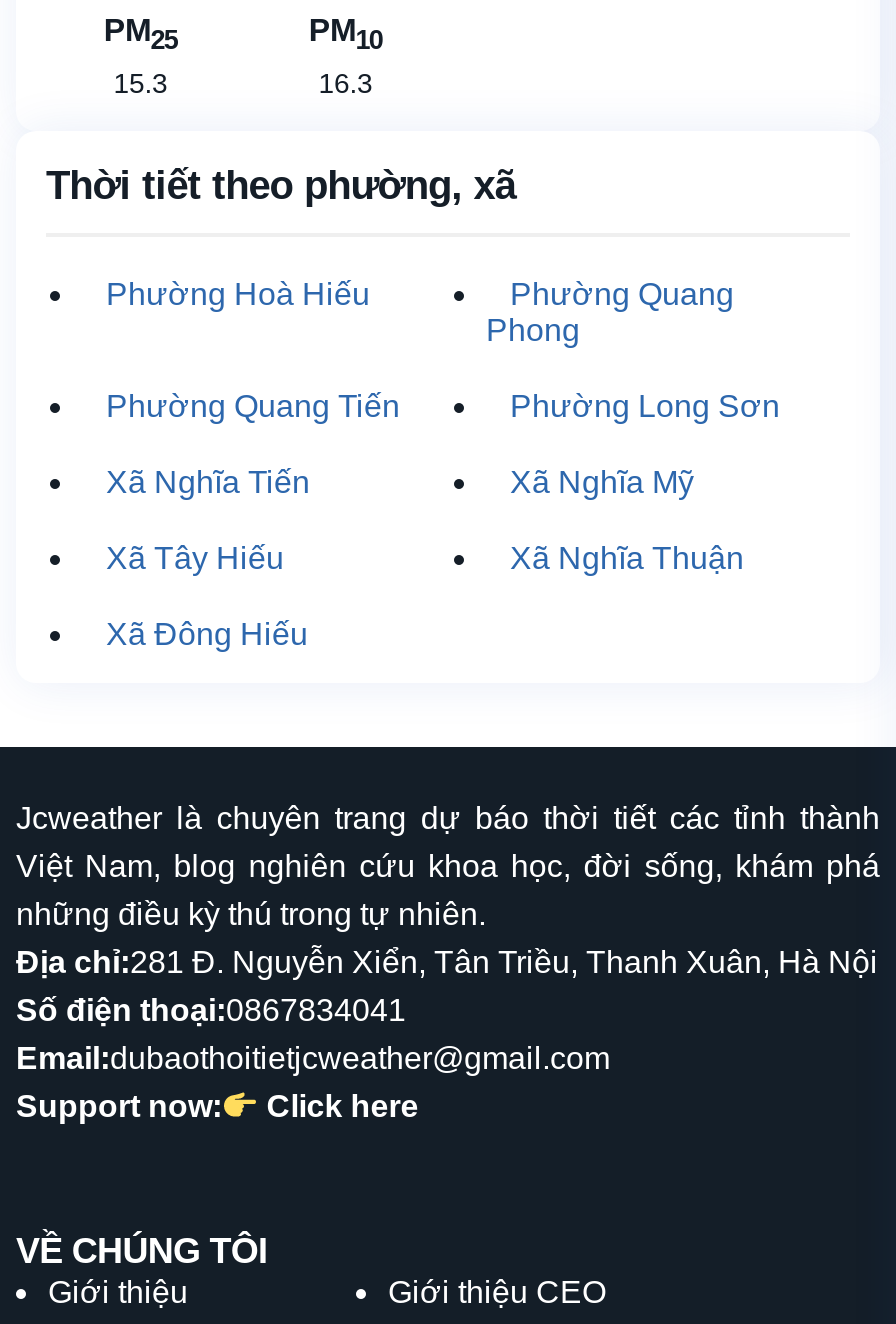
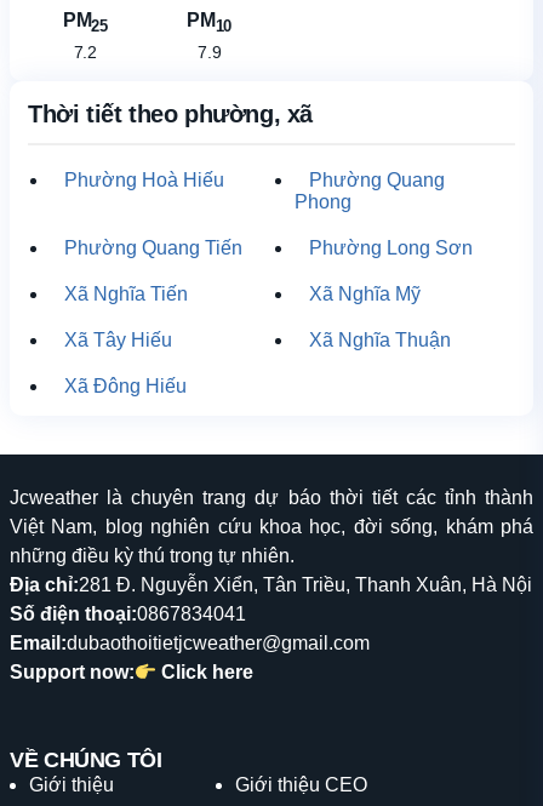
- 15.3
+ 7.2

- 16.3
+ 7.9
